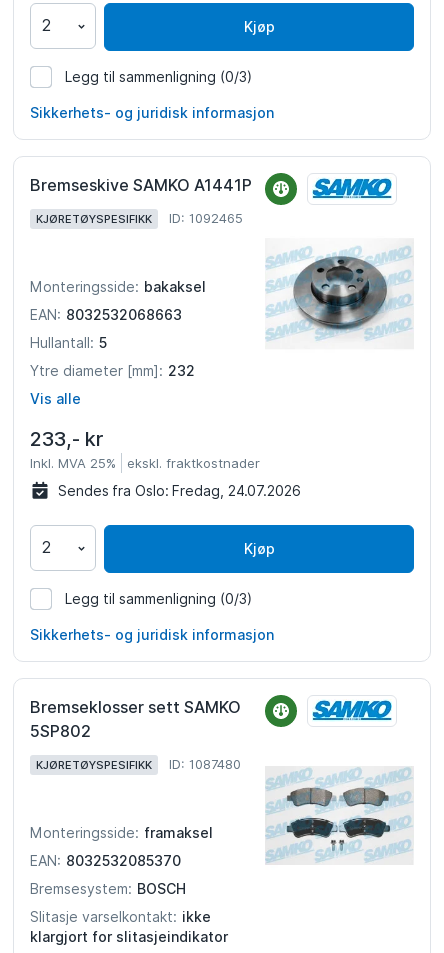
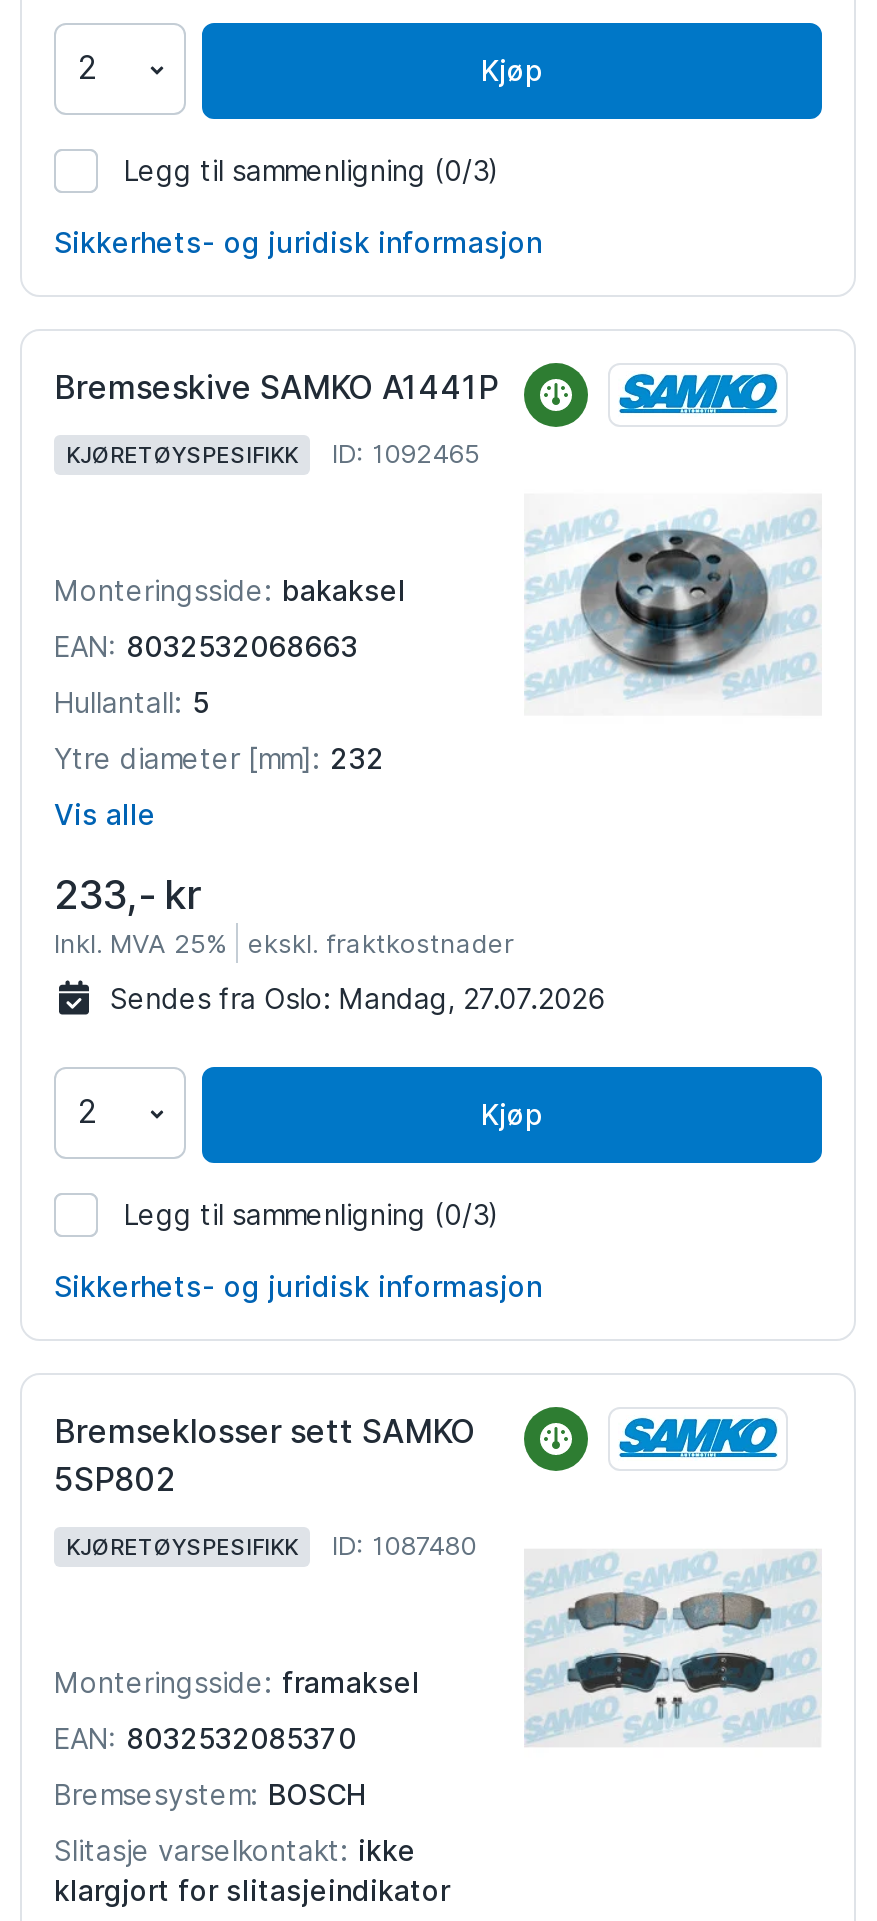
- Sendes fra Oslo: Fredag, 24.07.2026
+ Sendes fra Oslo: Mandag, 27.07.2026
